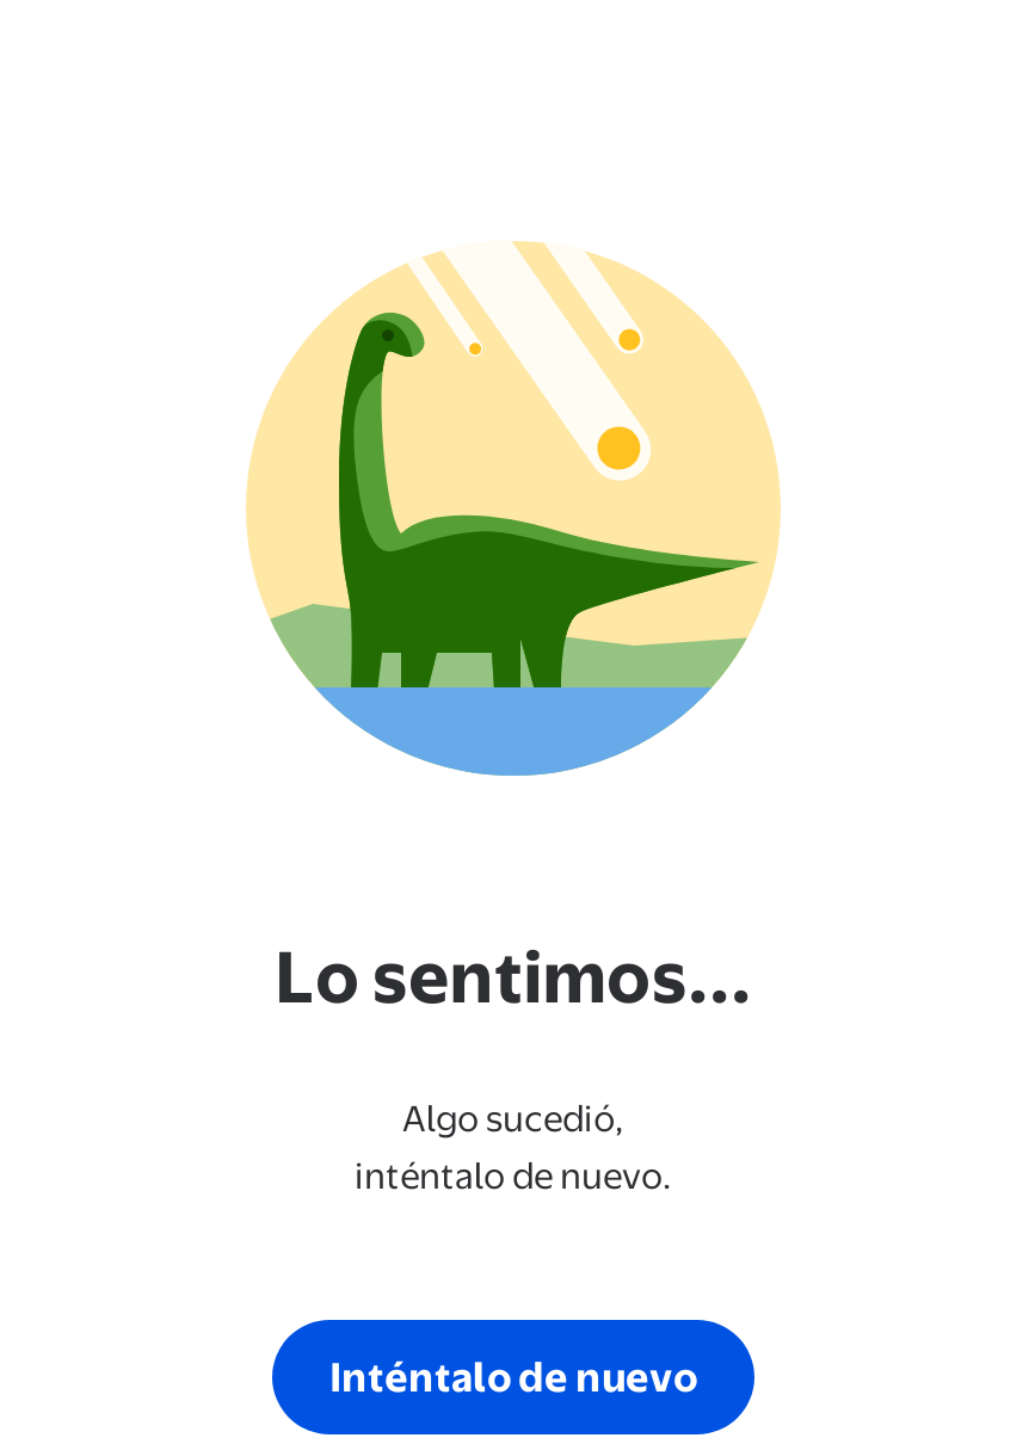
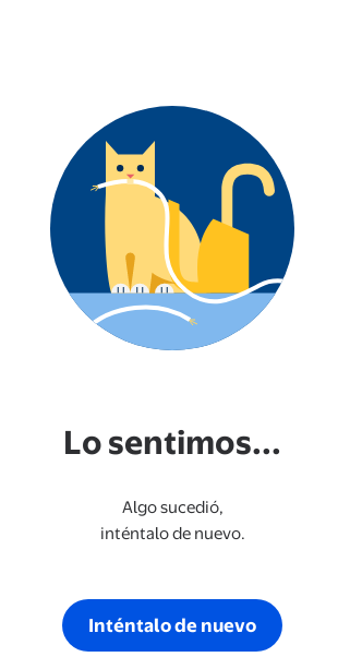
- [image]
+ [image]
